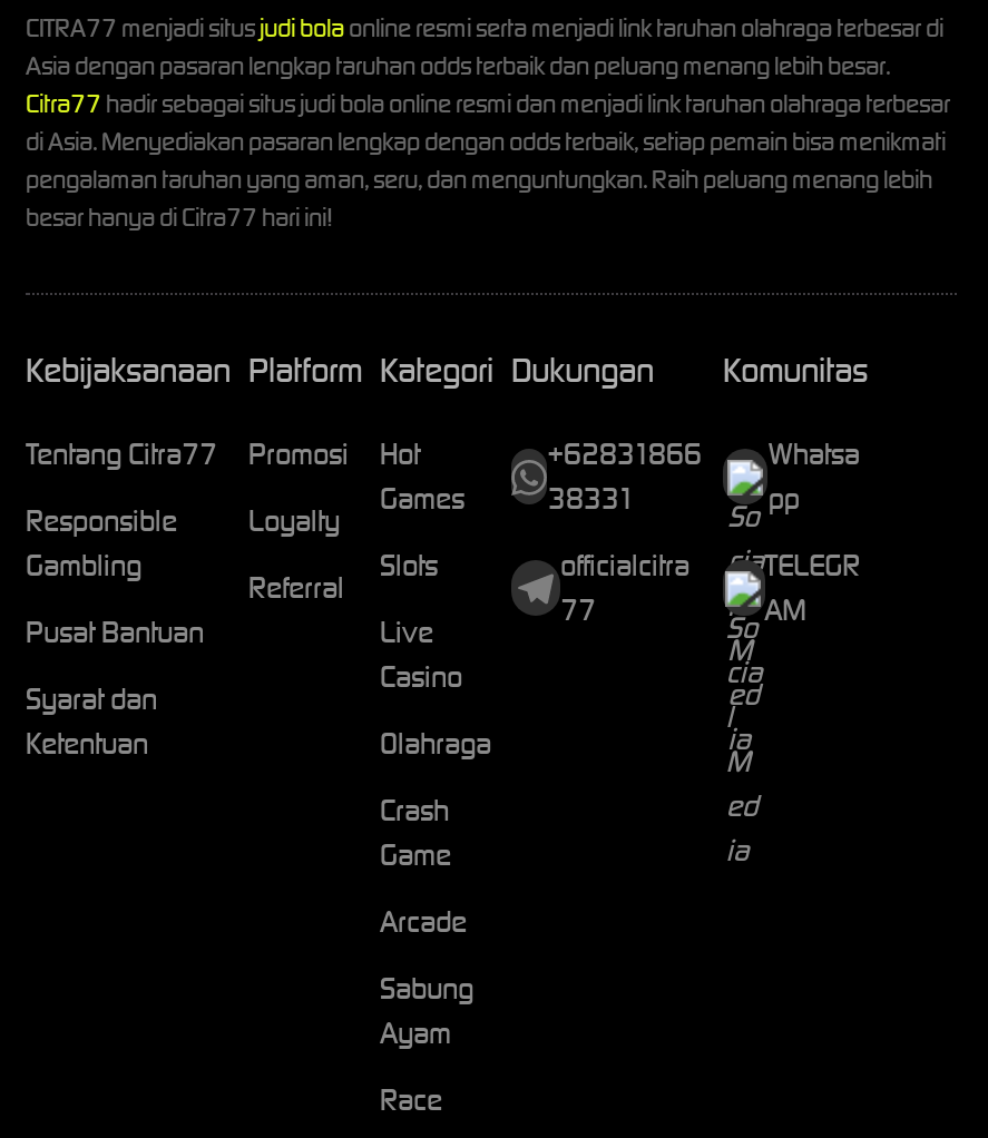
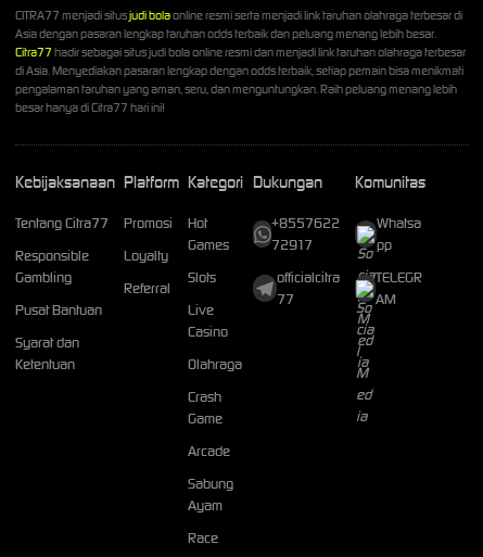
- +62831866 Whatsa
+ +8557622 Whatsa

- 38331
+ 72917
